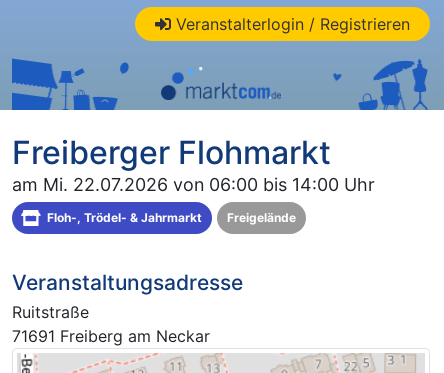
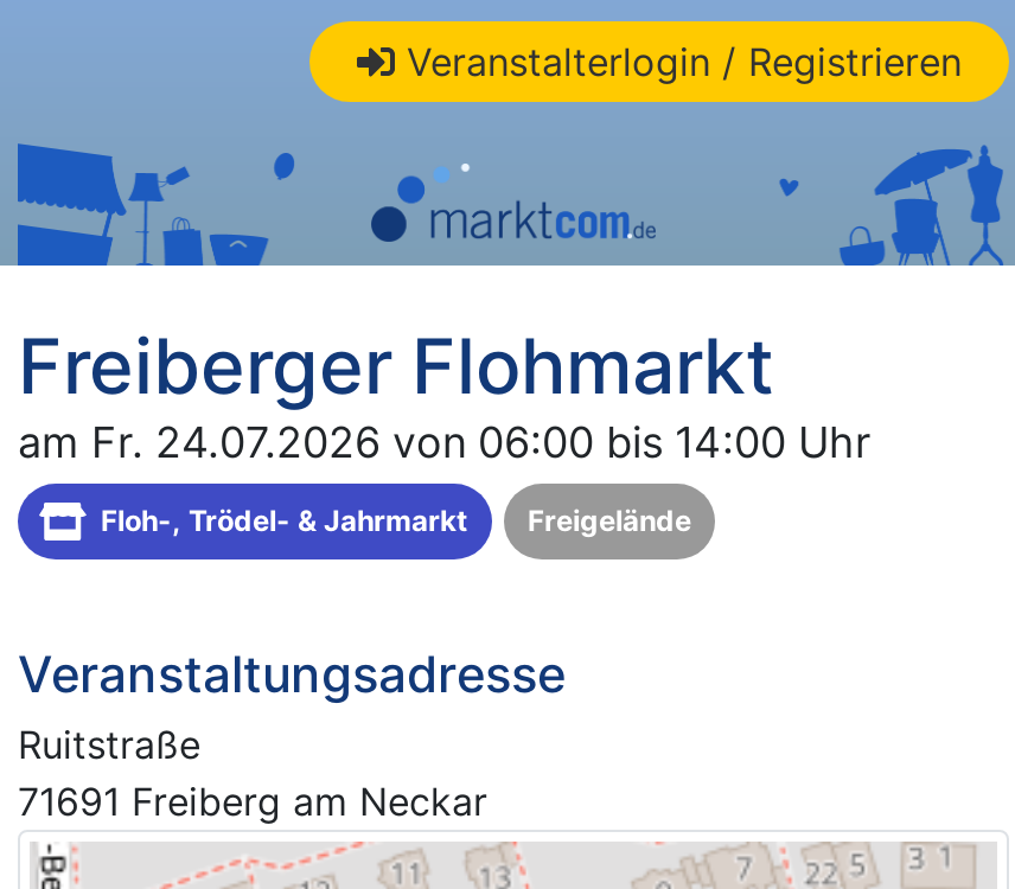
- am Mi. 22.07.2026 von 06:00 bis 14:00 Uhr
+ am Fr. 24.07.2026 von 06:00 bis 14:00 Uhr
